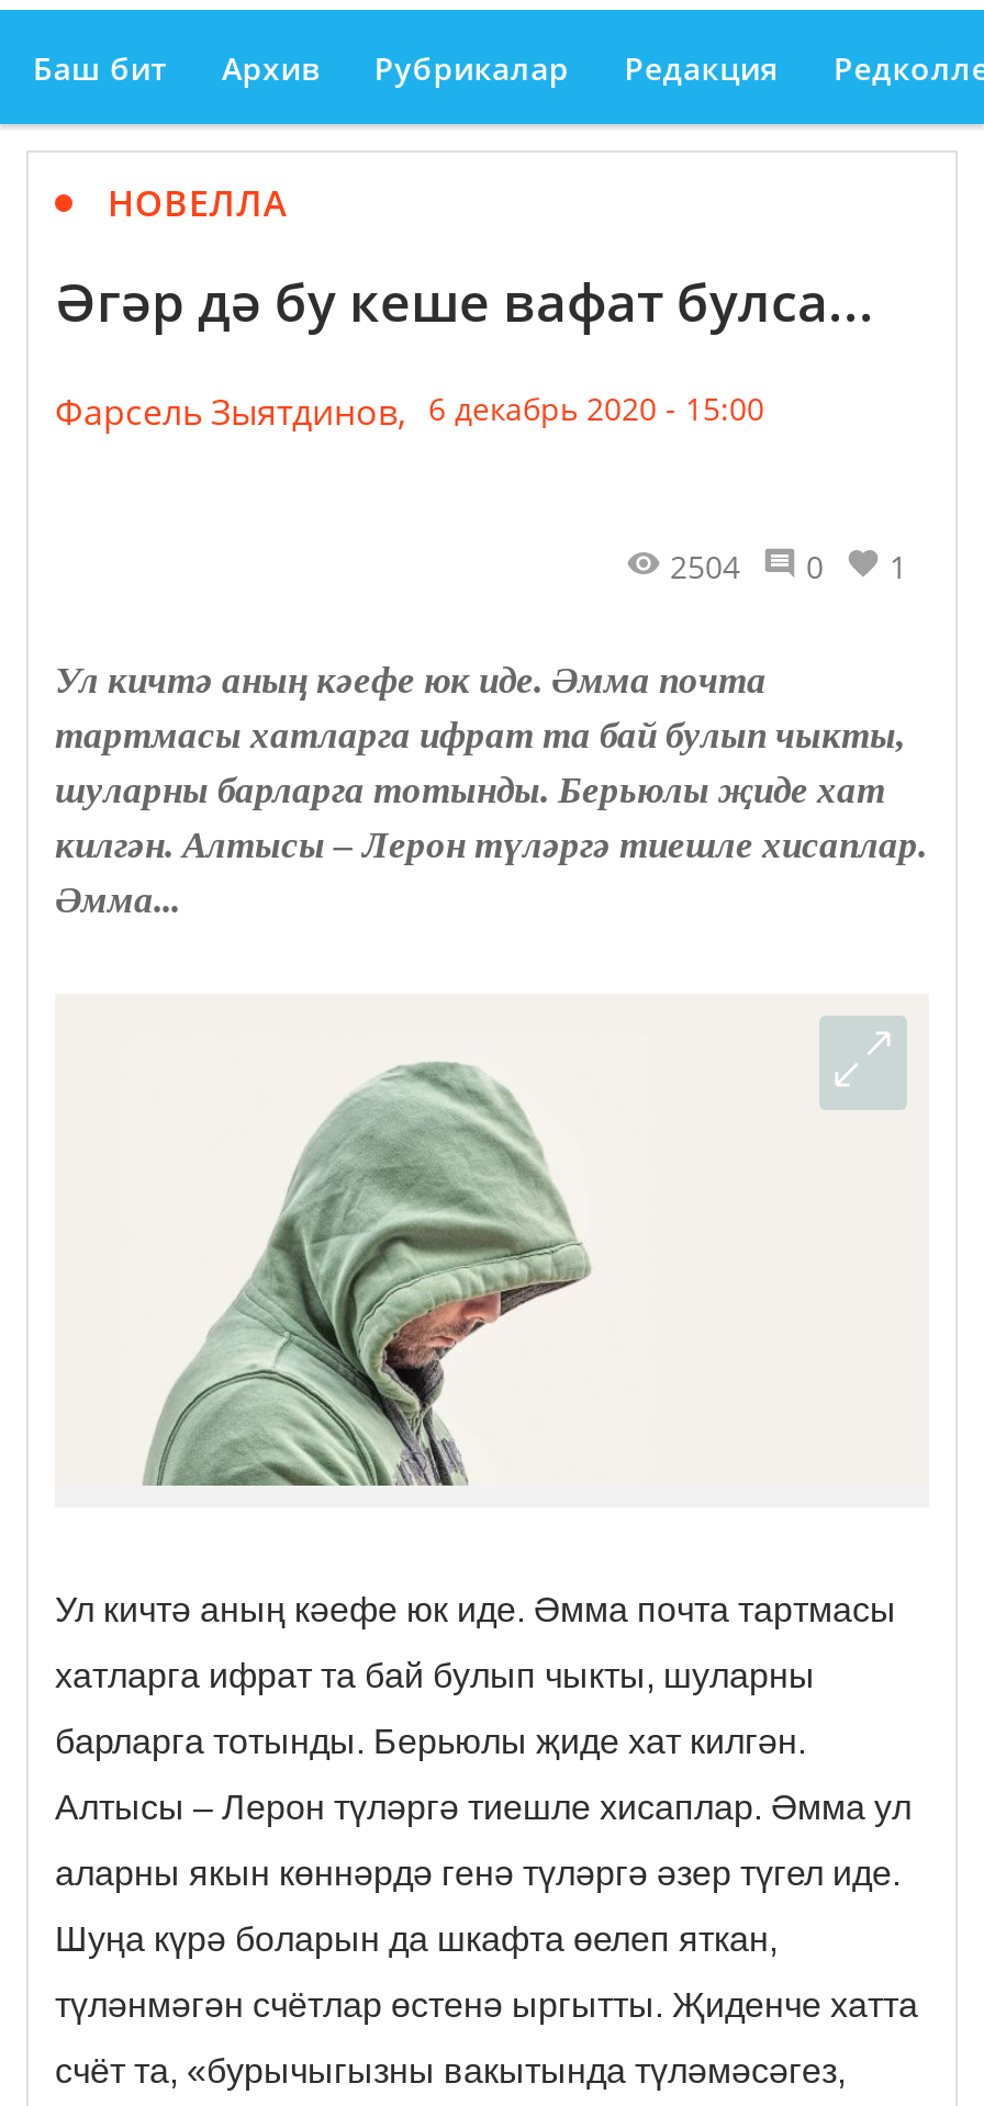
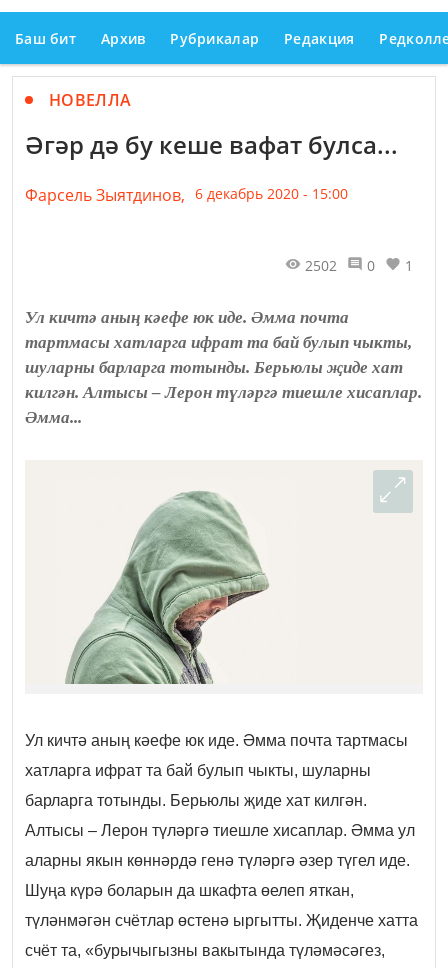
- 2504 0 1
+ 2502 0 1
